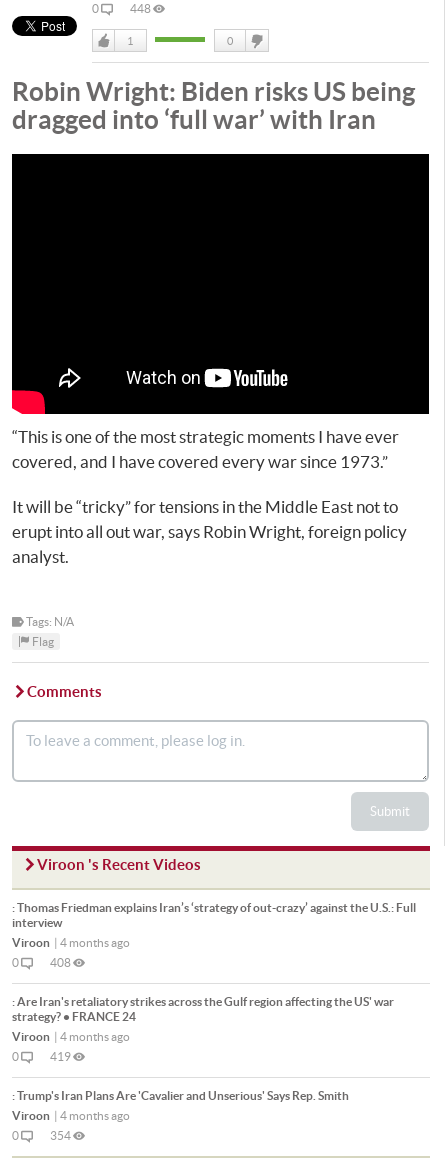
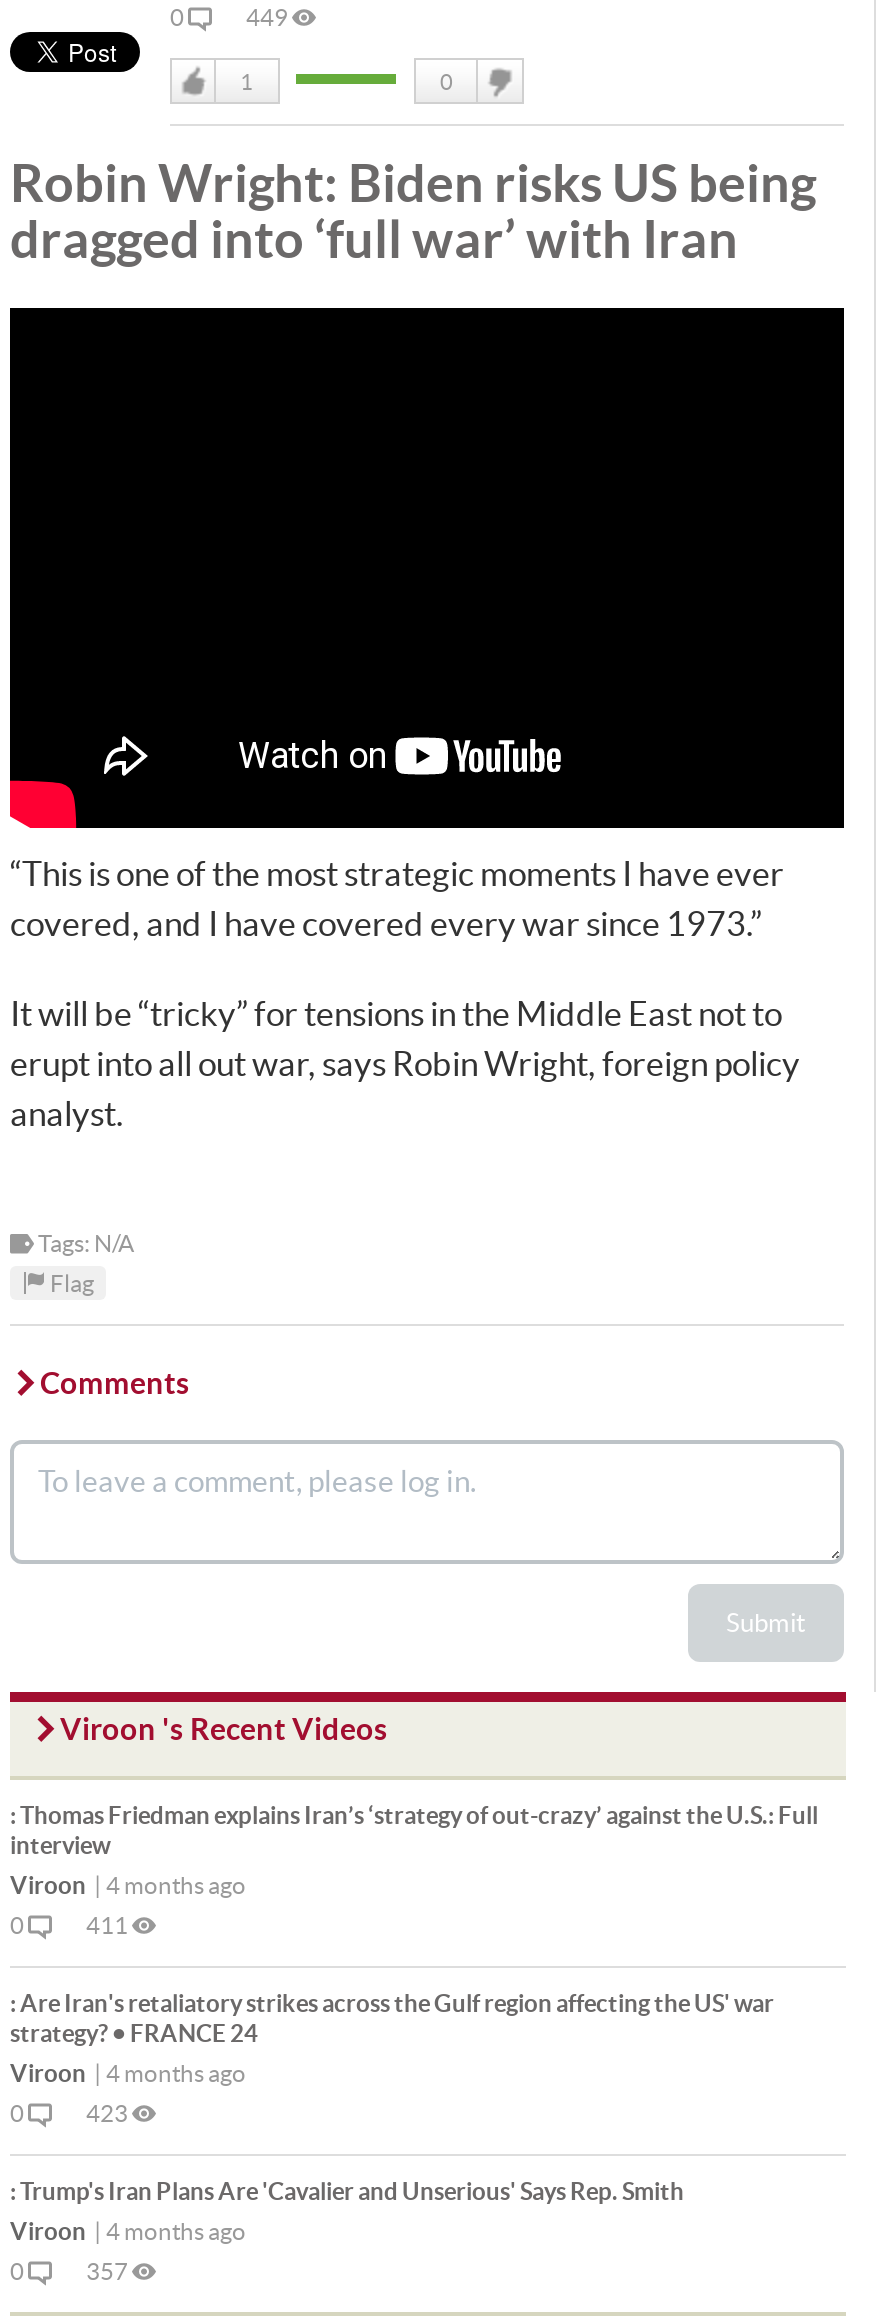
- 448
+ 449

- 408
+ 411

- 419
+ 423

- 354
+ 357
